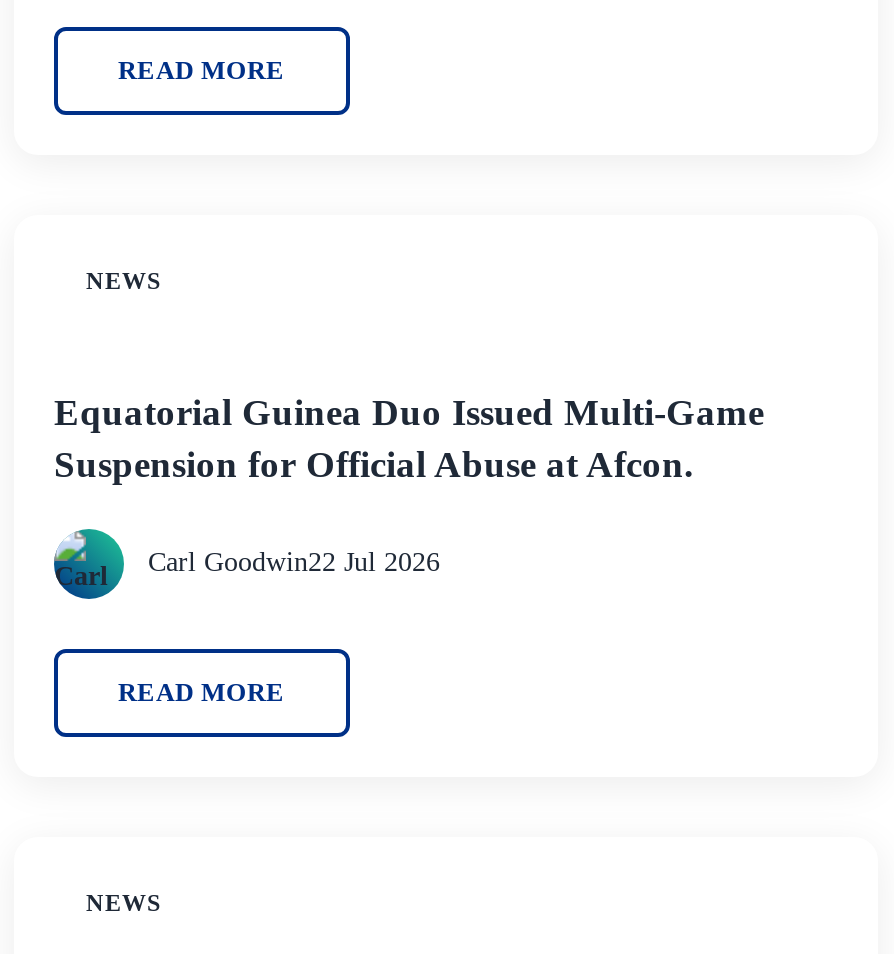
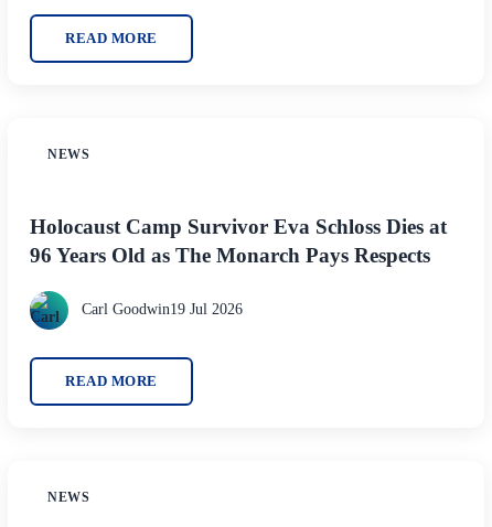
- Equatorial Guinea Duo Issued Multi-Game
- Suspension for Official Abuse at Afcon.
+ Holocaust Camp Survivor Eva Schloss Dies at
+ 96 Years Old as The Monarch Pays Respects

- Carl Goodwin22 Jul 2026
+ Carl Goodwin19 Jul 2026
